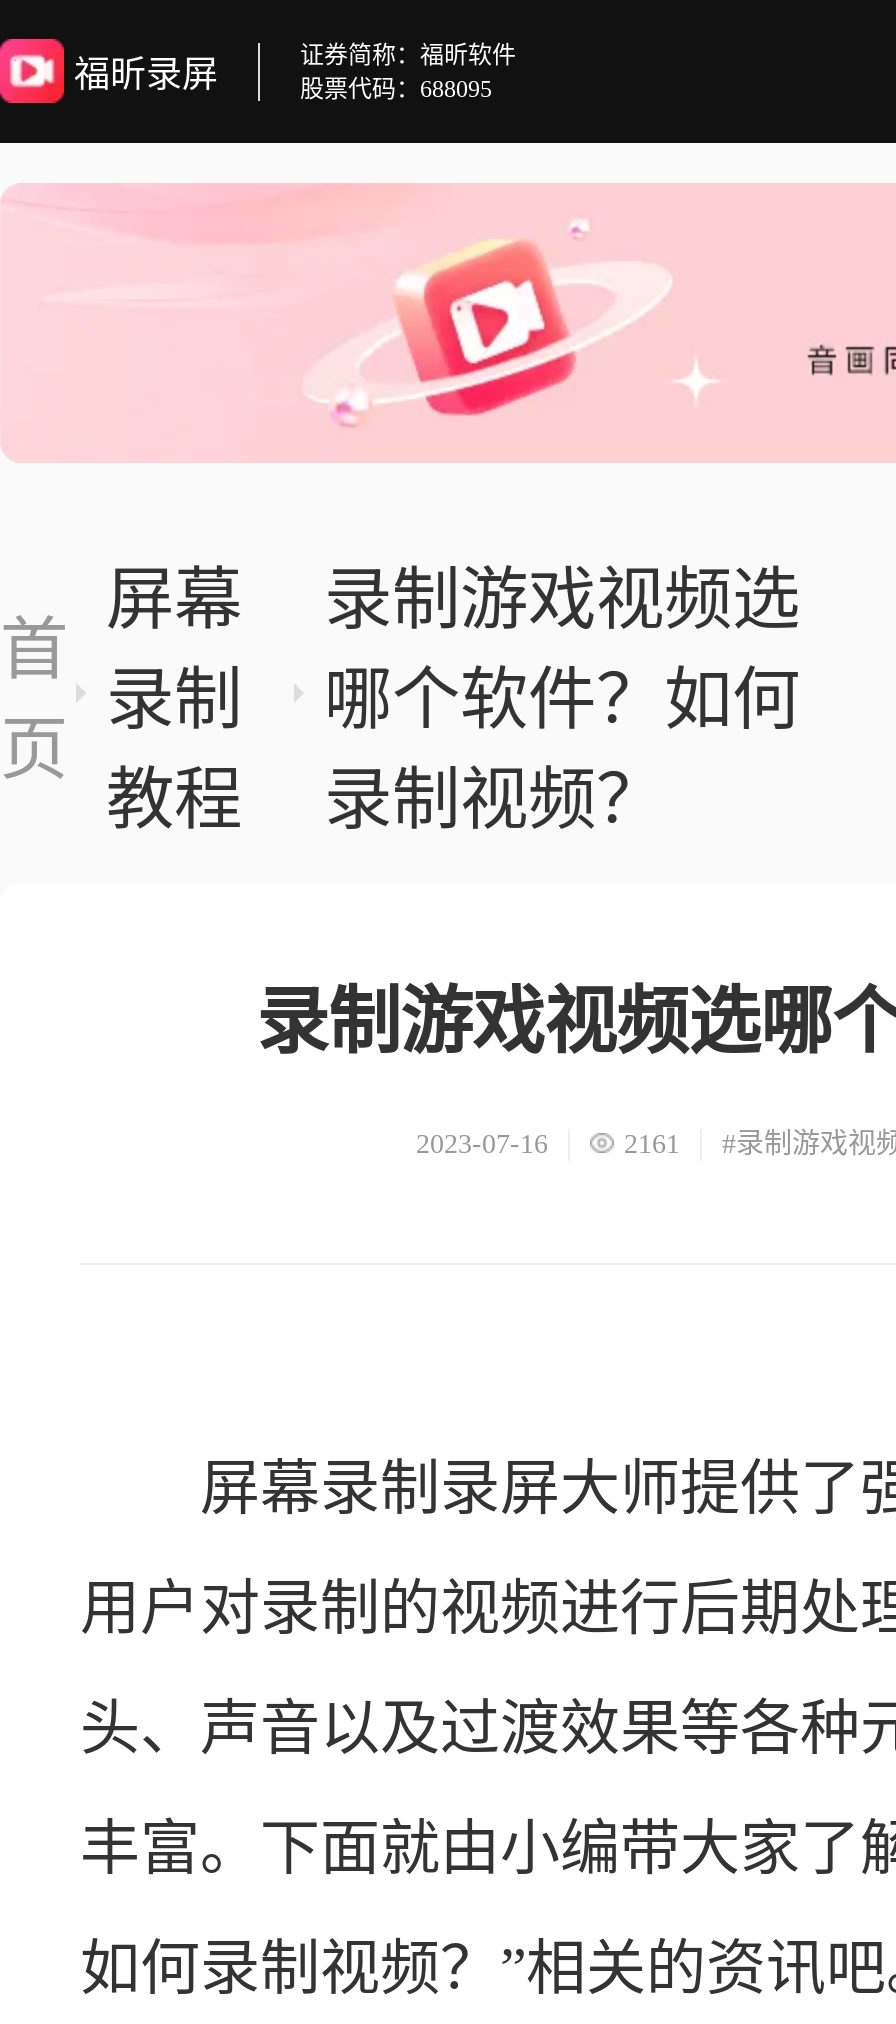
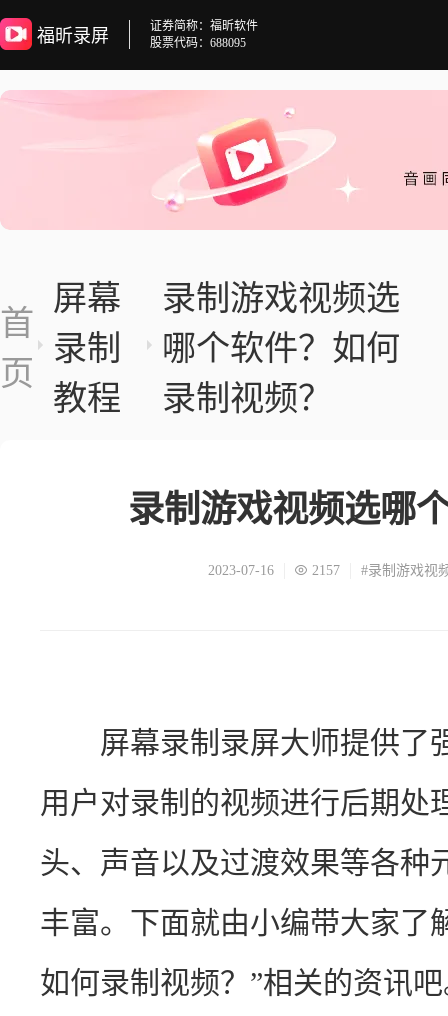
- 2161
+ 2157
